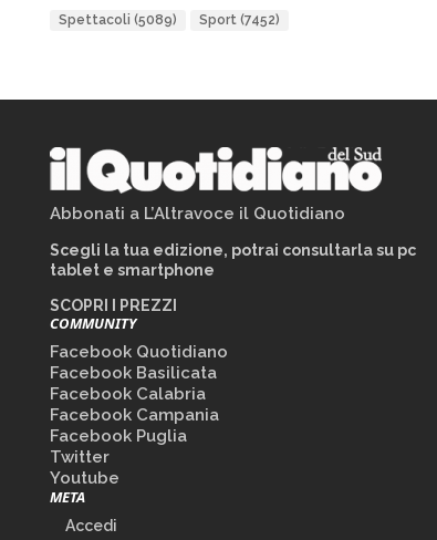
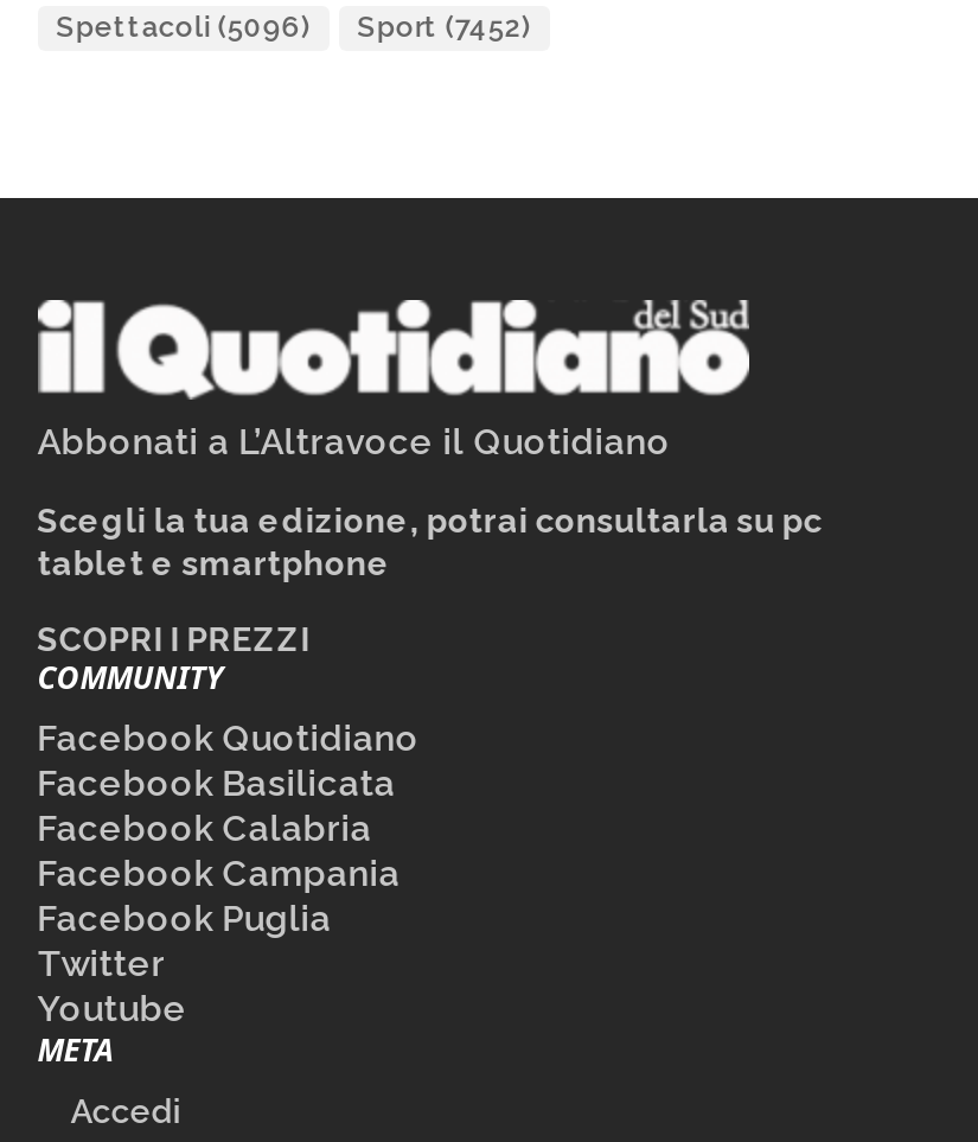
- Spettacoli (5089) Sport (7452)
+ Spettacoli (5096) Sport (7452)
